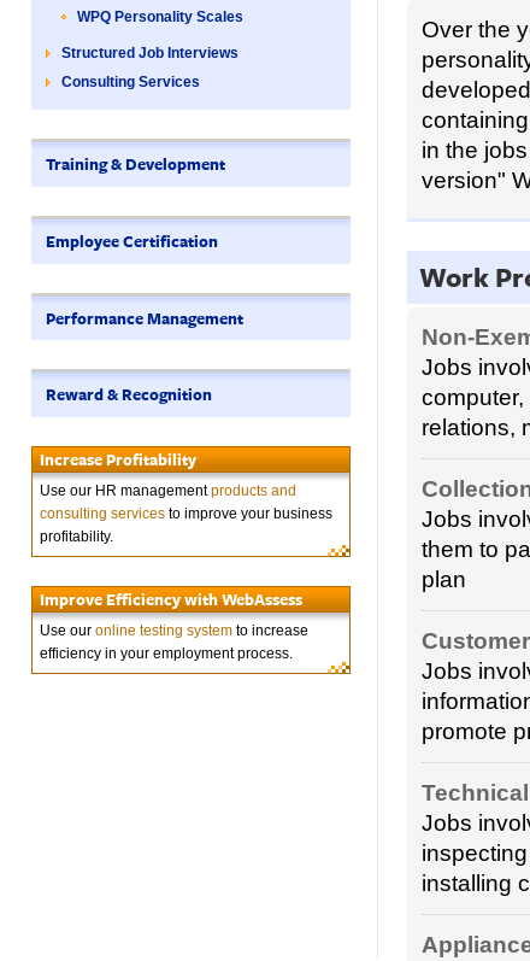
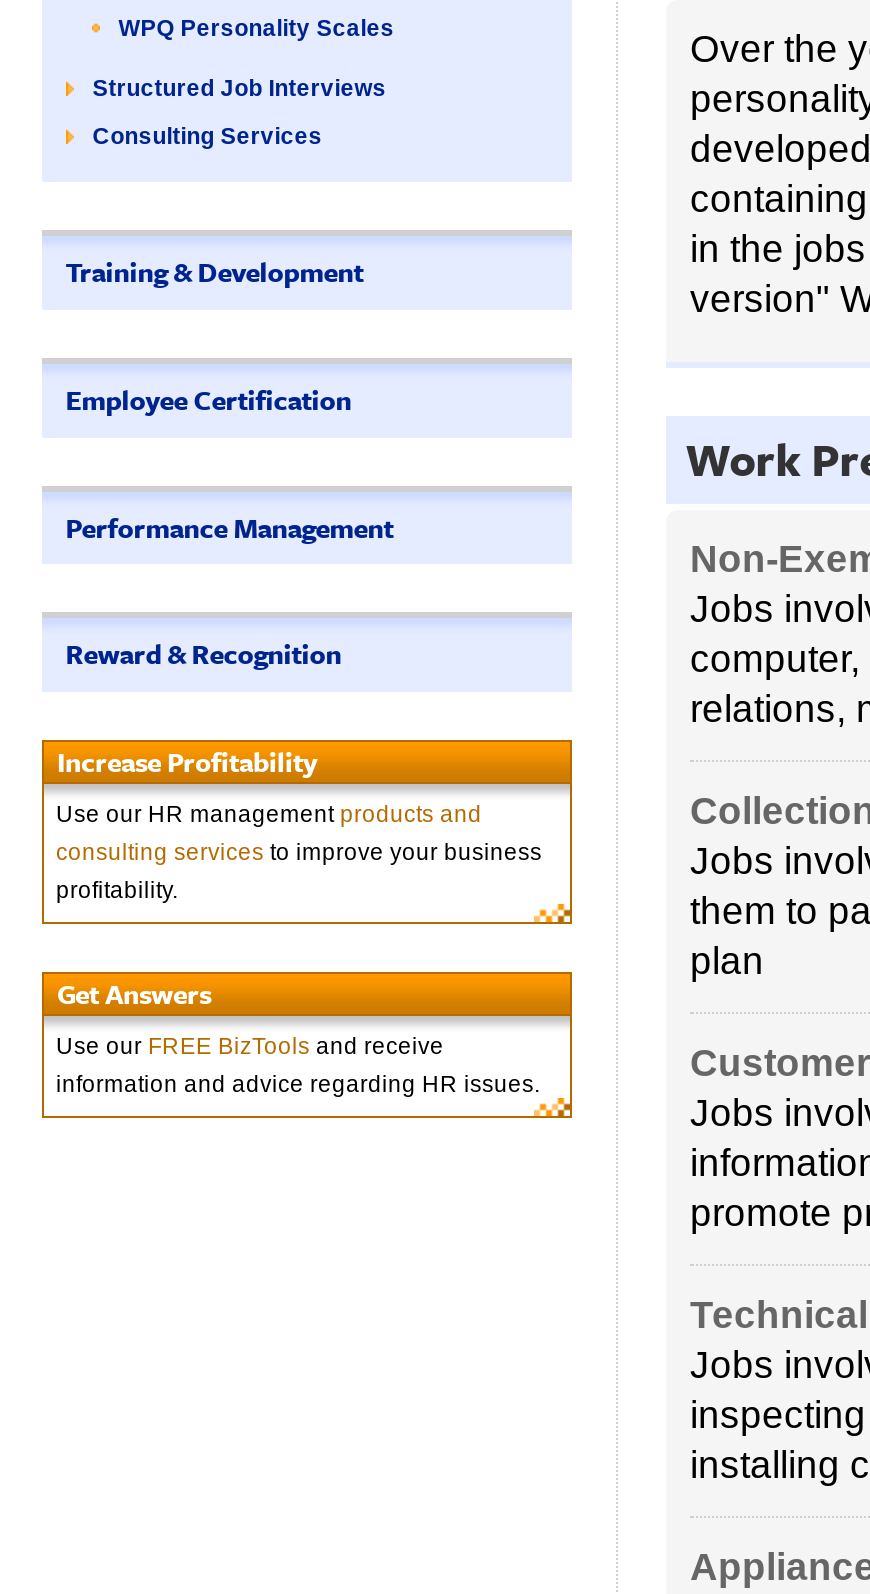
- Improve Efficiency with WebAssess
+ Get Answers

- Use our online testing system to increase
+ Use our FREE BizTools and receive

- efficiency in your employment process.
+ information and advice regarding HR issues.
